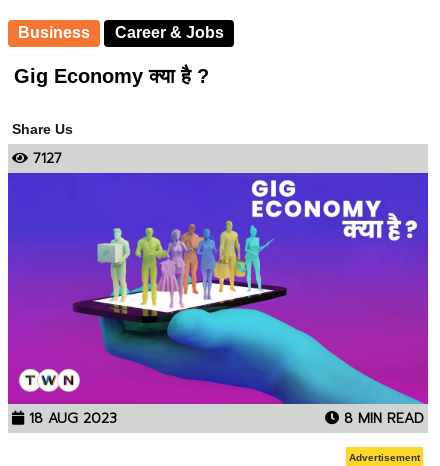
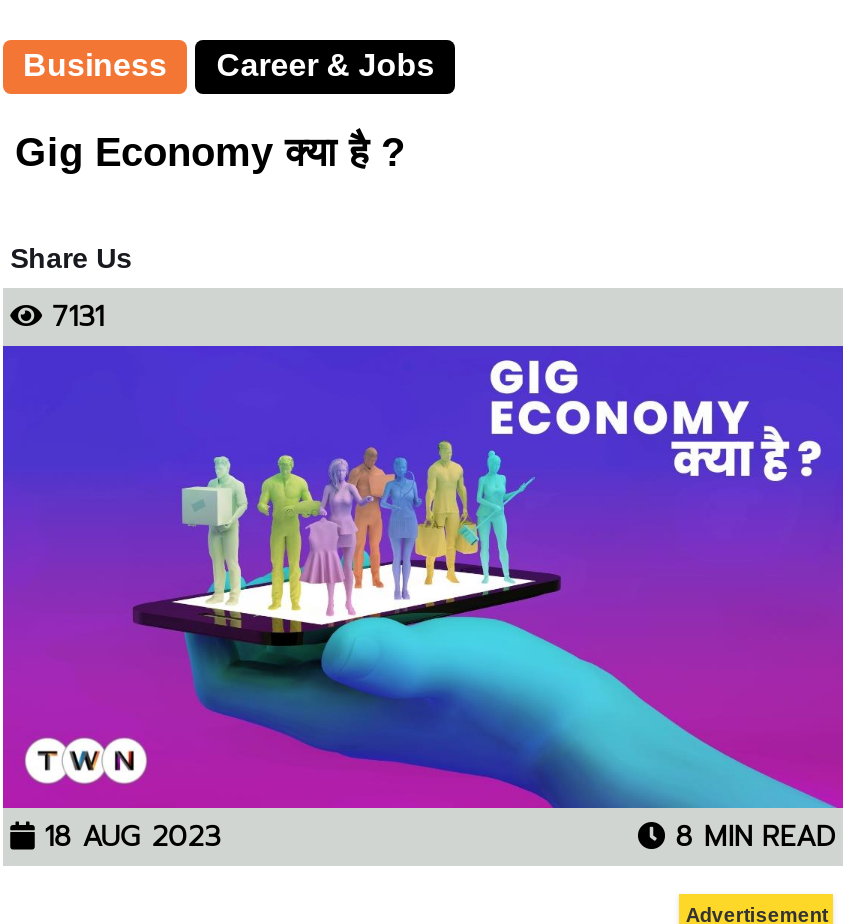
- 7127
+ 7131
